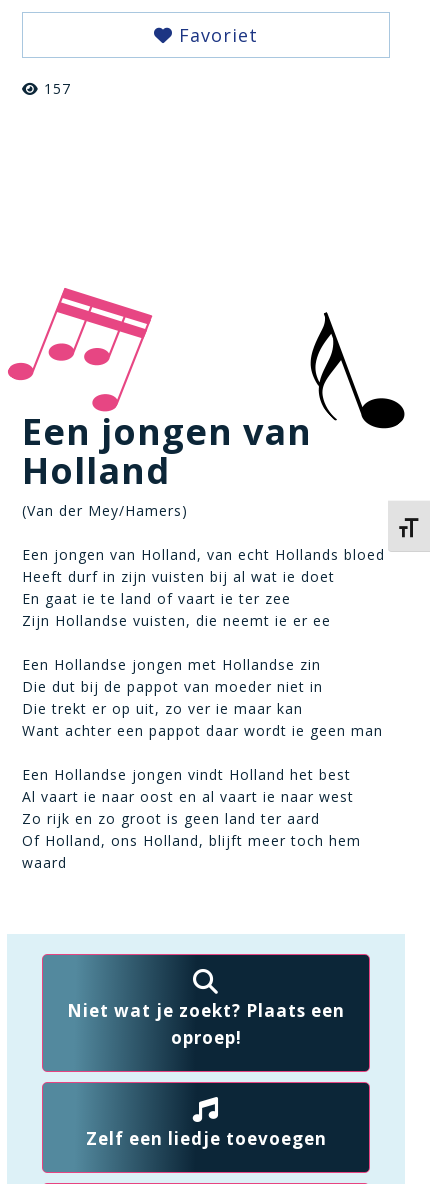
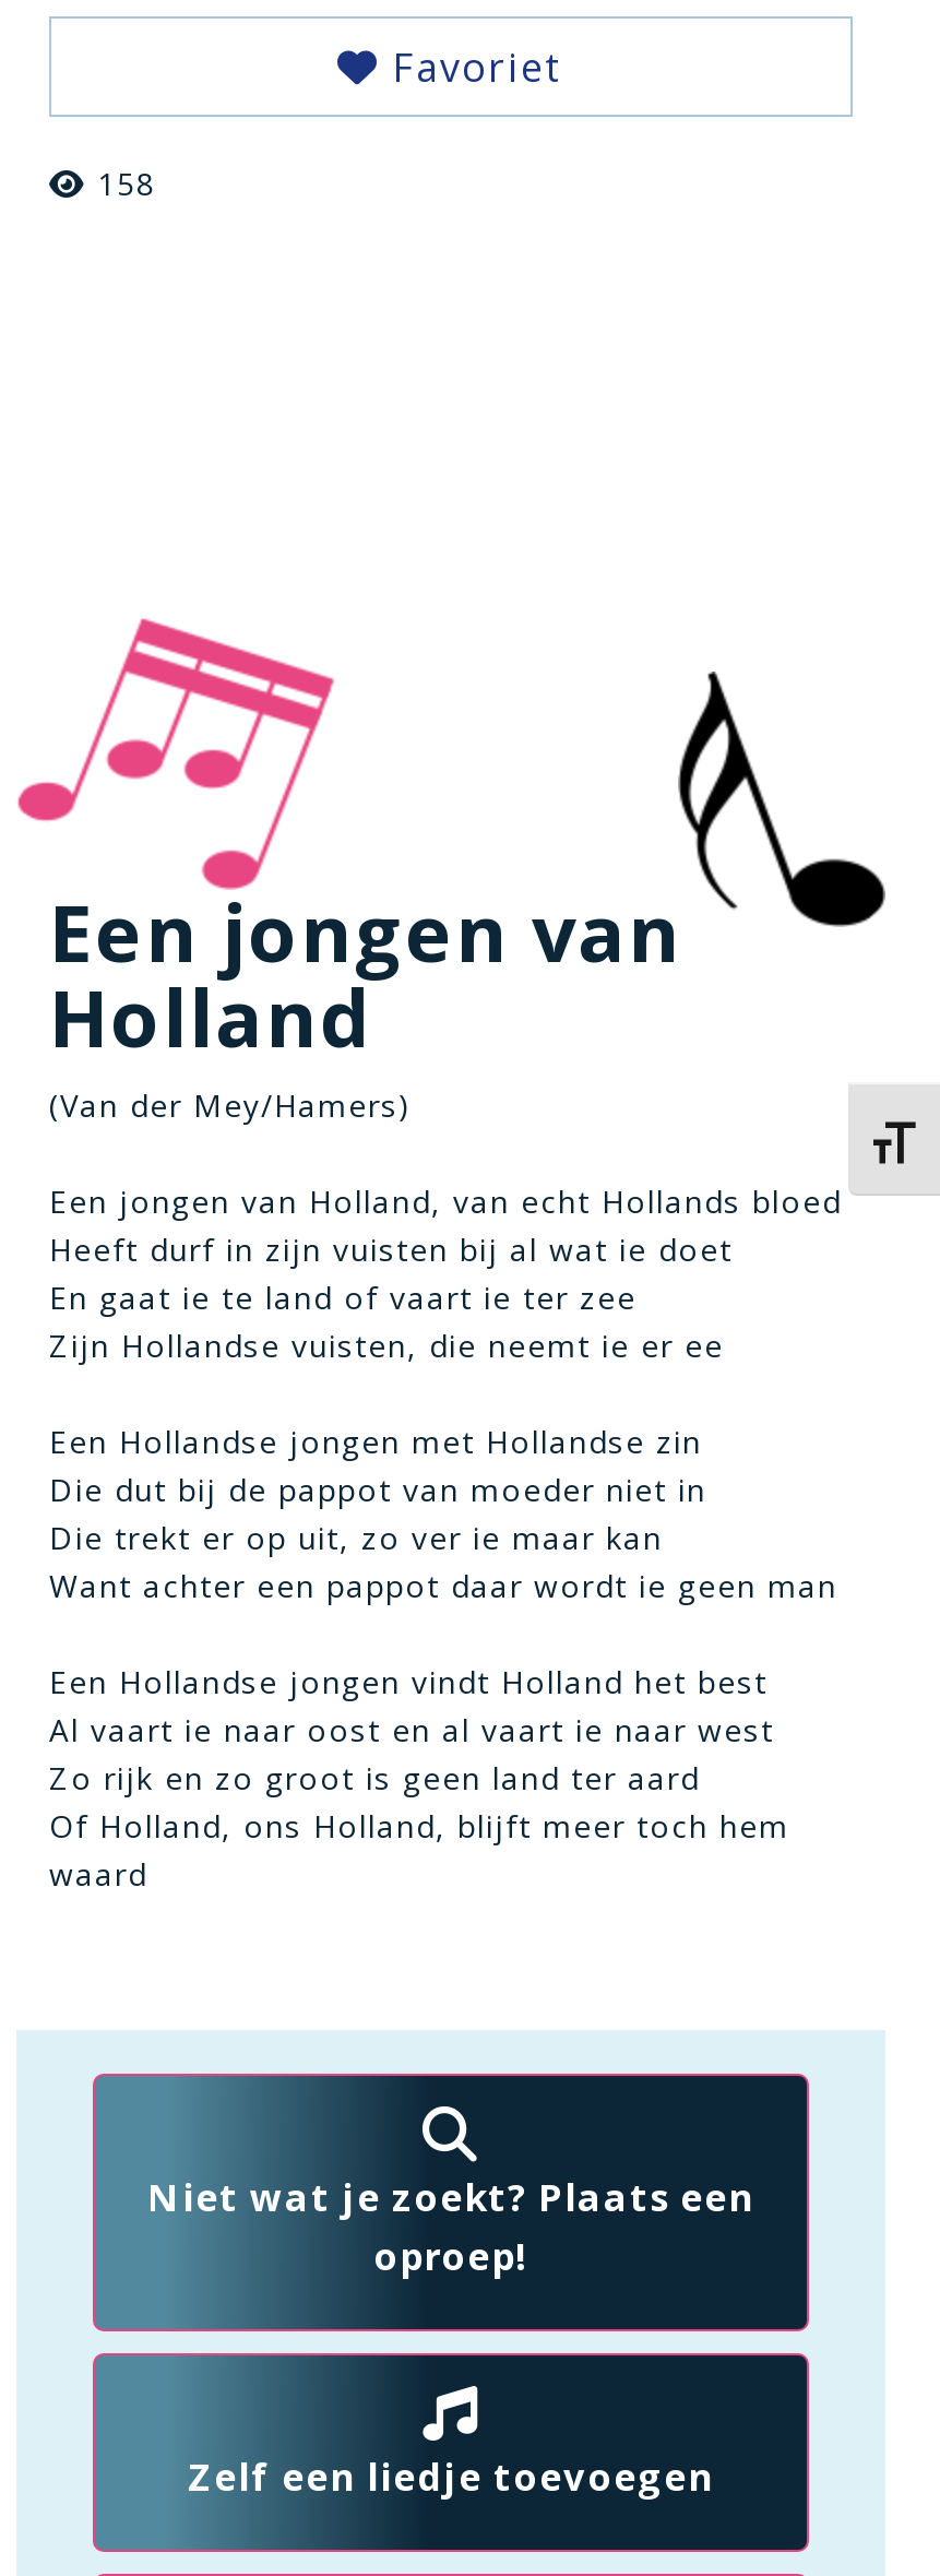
- 157
+ 158
